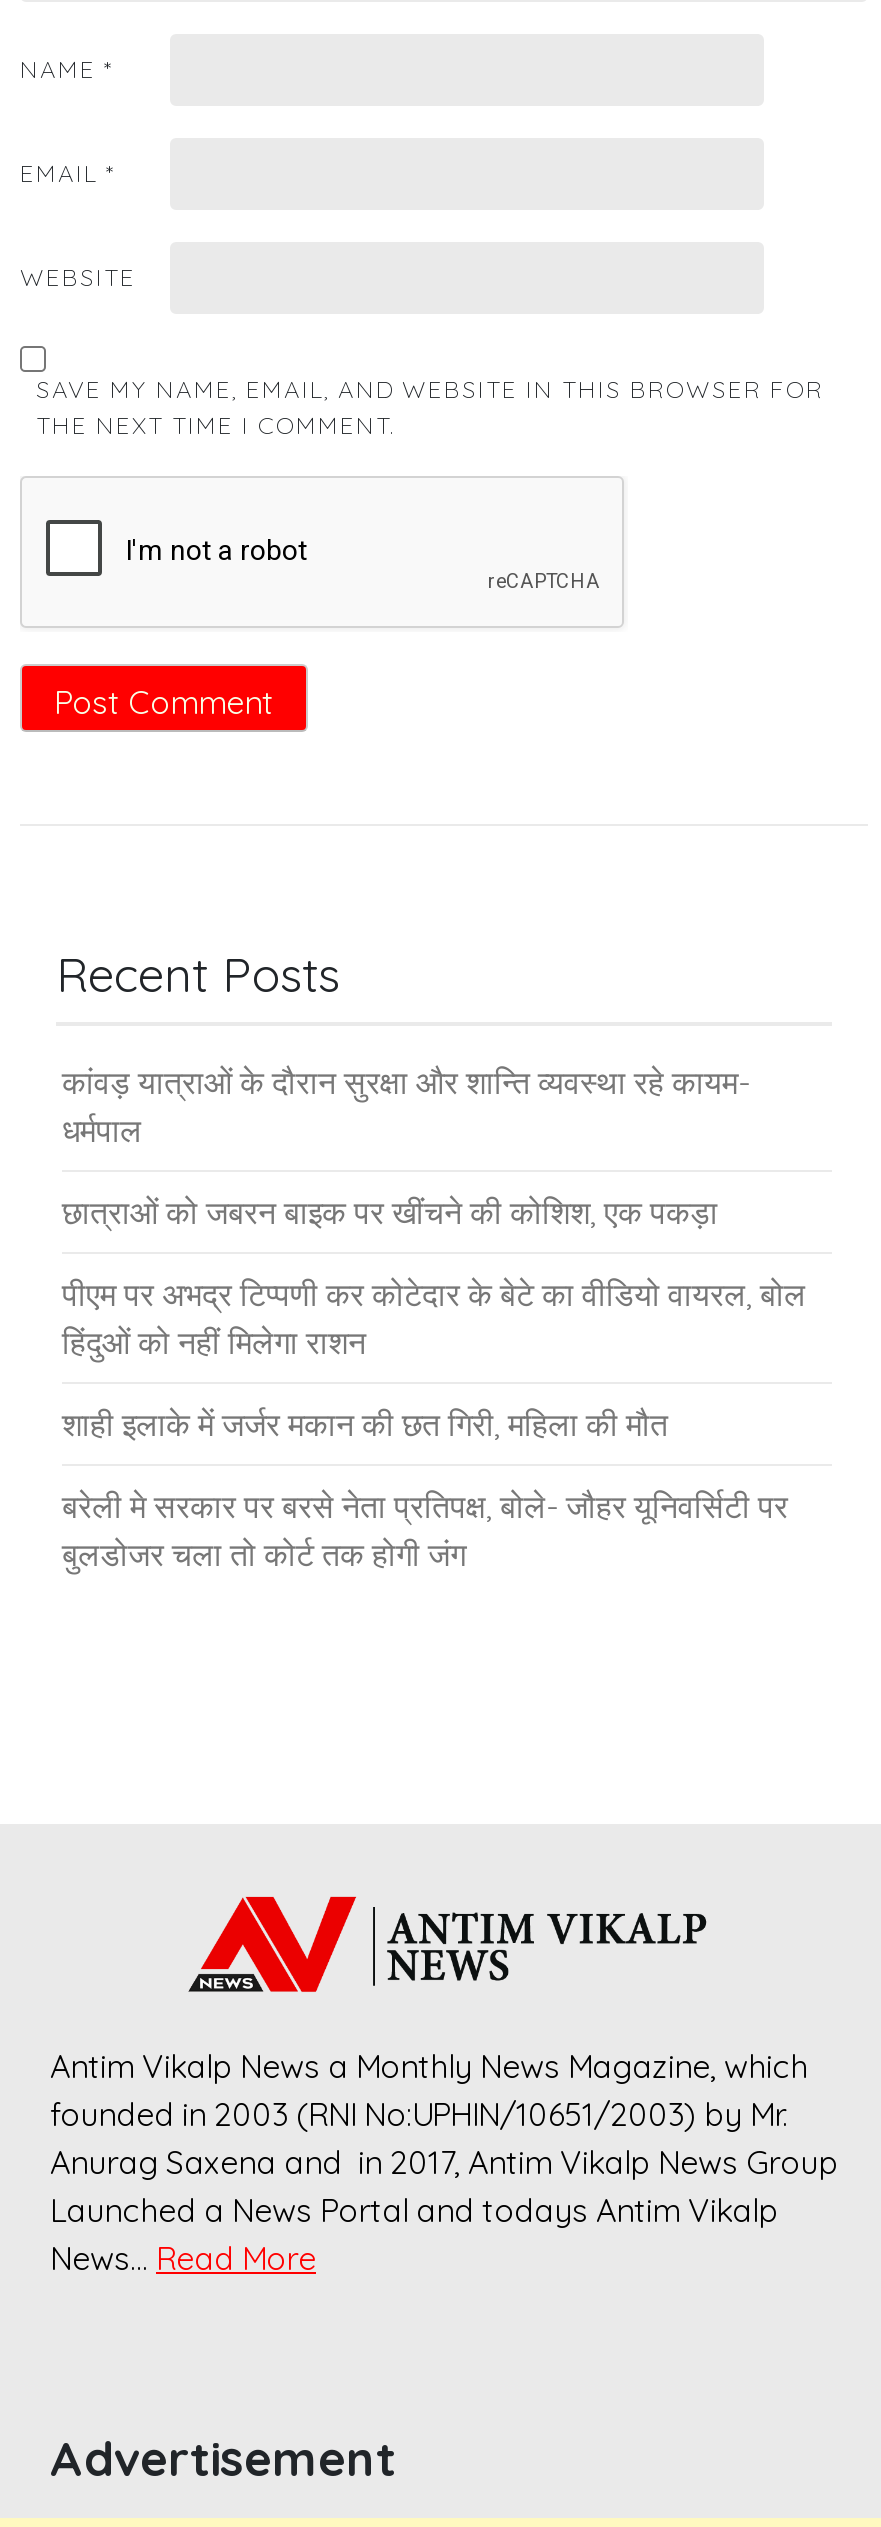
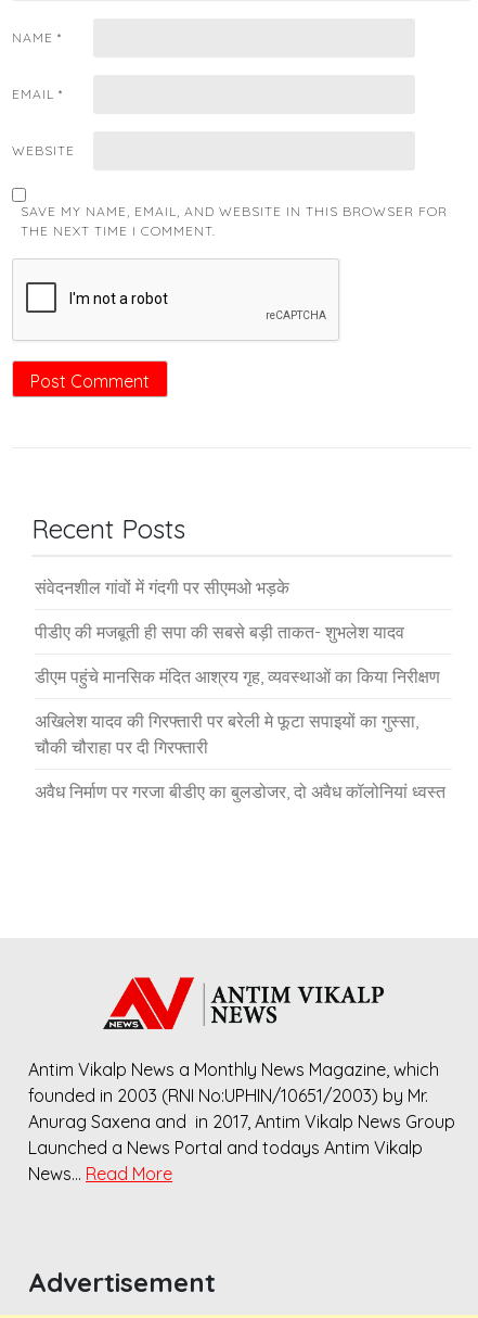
- कांवड़ यात्राओं के दौरान सुरक्षा और शान्ति व्यवस्था रहे कायम-
- धर्मपाल
+ संवेदनशील गांवों में गंदगी पर सीएमओ भड़के

- छात्राओं को जबरन बाइक पर खींचने की कोशिश, एक पकड़ा
+ पीडीए की मजबूती ही सपा की सबसे बड़ी ताकत- शुभलेश यादव

- पीएम पर अभद्र टिप्पणी कर कोटेदार के बेटे का वीडियो वायरल, बोल
- हिंदुओं को नहीं मिलेगा राशन
+ डीएम पहुंचे मानसिक मंदित आश्रय गृह, व्यवस्थाओं का किया निरीक्षण

- शाही इलाके में जर्जर मकान की छत गिरी, महिला की मौत
+ अखिलेश यादव की गिरफ्तारी पर बरेली मे फूटा सपाइयों का गुस्सा,
+ चौकी चौराहा पर दी गिरफ्तारी

- बरेली मे सरकार पर बरसे नेता प्रतिपक्ष, बोले- जौहर यूनिवर्सिटी पर
- बुलडोजर चला तो कोर्ट तक होगी जंग
+ अवैध निर्माण पर गरजा बीडीए का बुलडोजर, दो अवैध कॉलोनियां ध्वस्त
